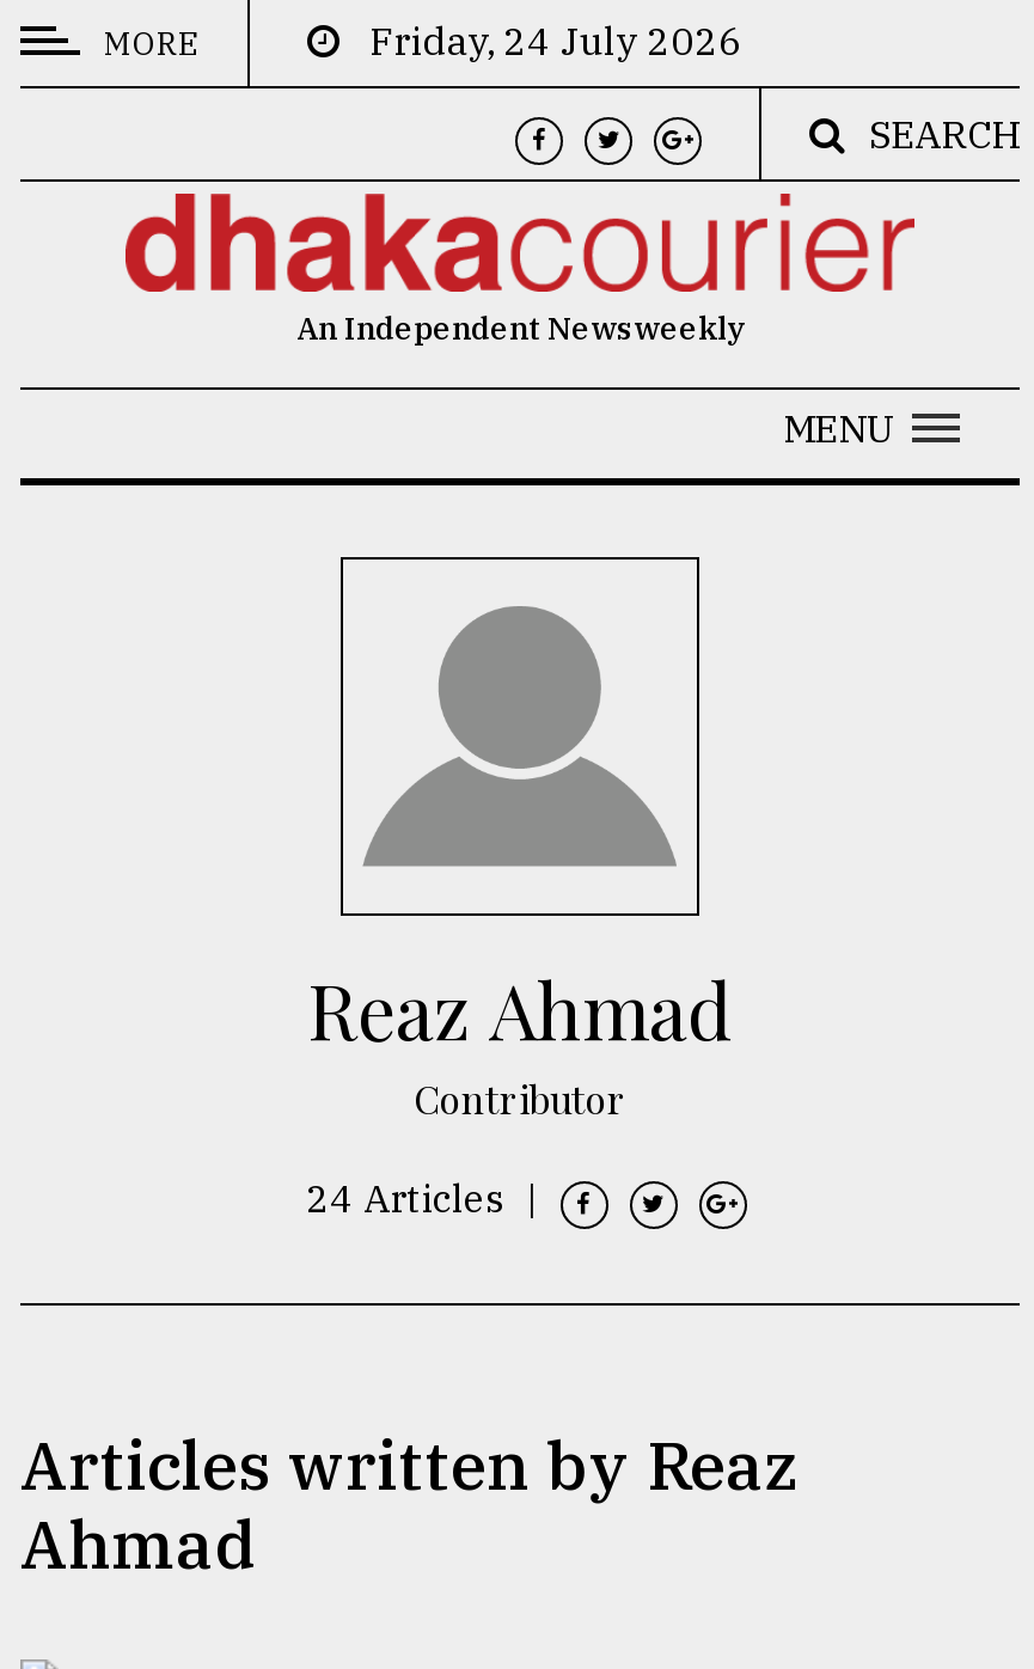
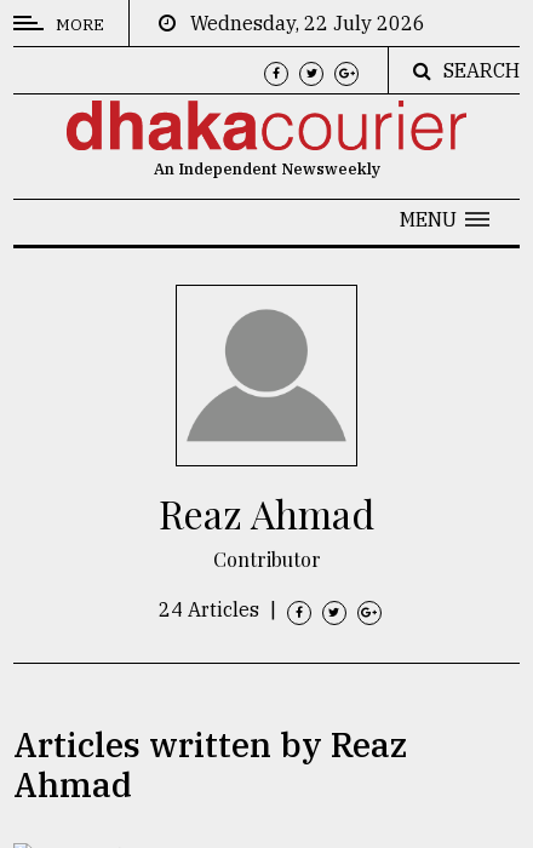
- Friday, 24 July 2026
+ Wednesday, 22 July 2026
